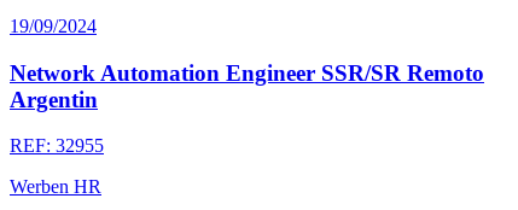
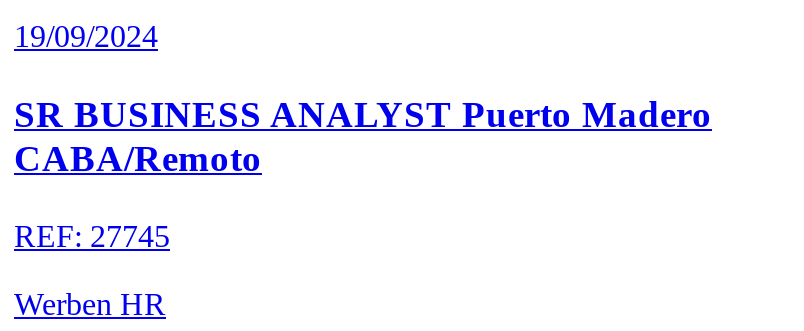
- Network Automation Engineer SSR/SR Remoto
- Argentin
+ SR BUSINESS ANALYST Puerto Madero
+ CABA/Remoto

- REF: 32955
+ REF: 27745
